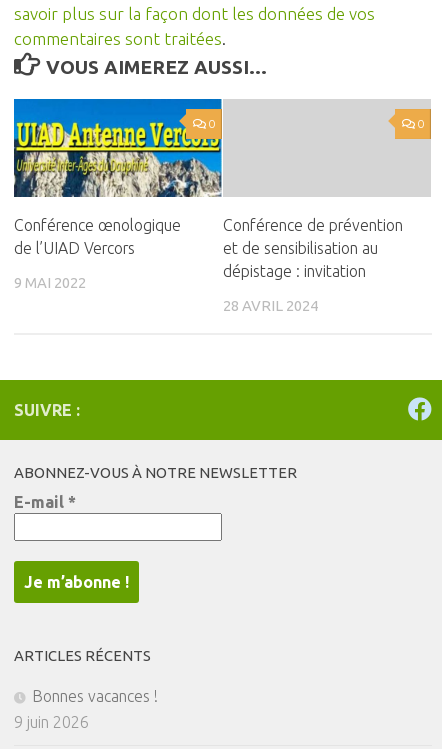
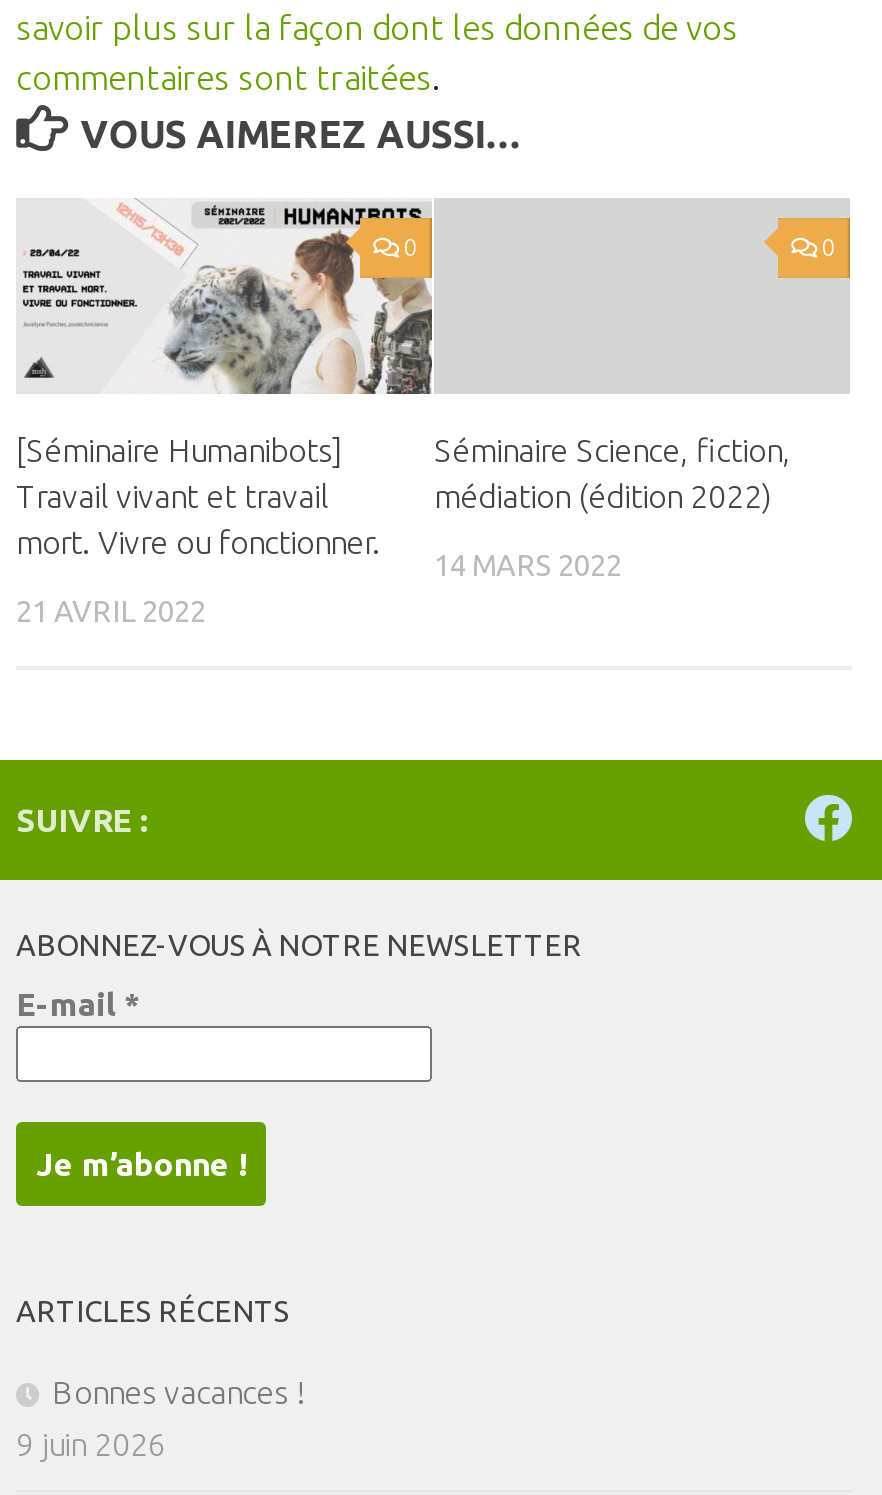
- [image]
- Conférence œnologique
- de l’UIAD Vercors
+ [image]
+ [Séminaire Humanibots]
+ Travail vivant et travail
+ mort. Vivre ou fonctionner.

- Conférence de prévention
- et de sensibilisation au
- dépistage : invitation
+ Séminaire Science, fiction,
+ médiation (édition 2022)

- 9 MAI 2022
+ 21 AVRIL 2022

- 28 AVRIL 2024
+ 14 MARS 2022
